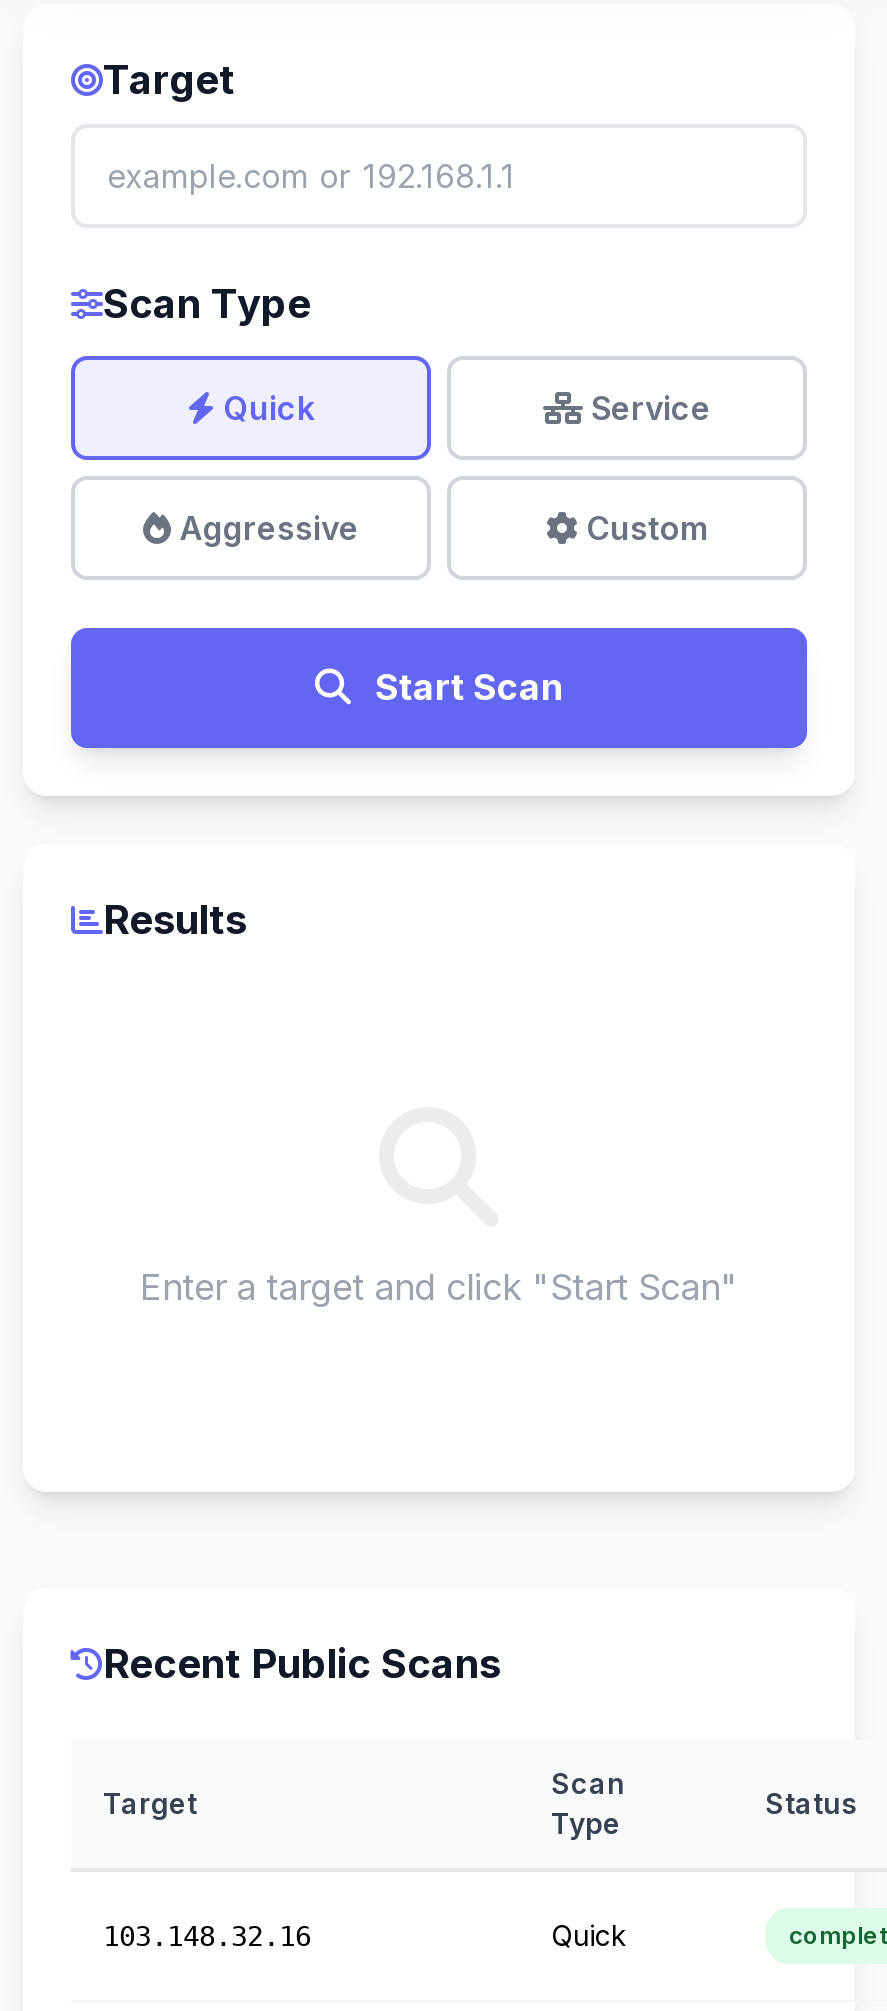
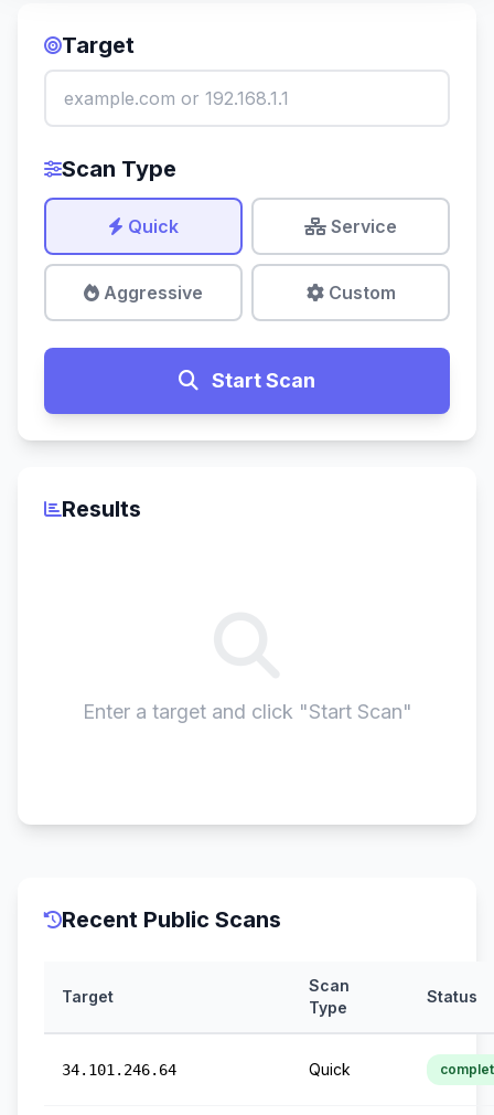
- 103.148.32.16
+ 34.101.246.64
